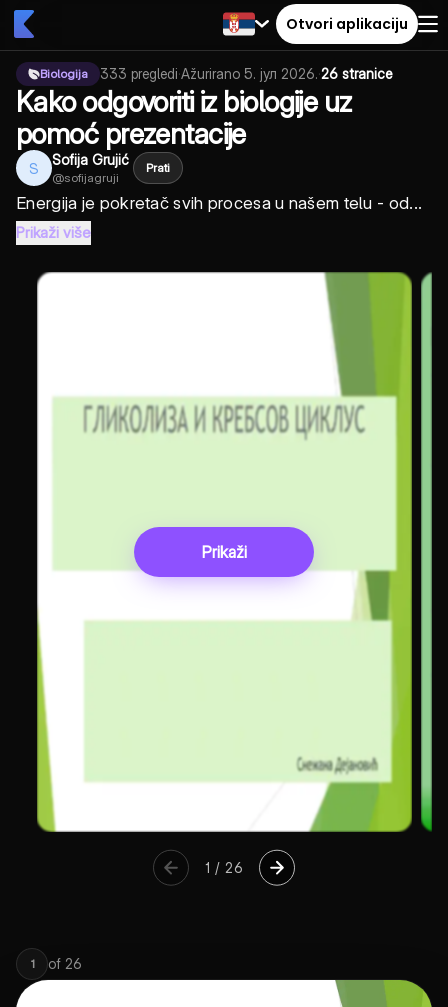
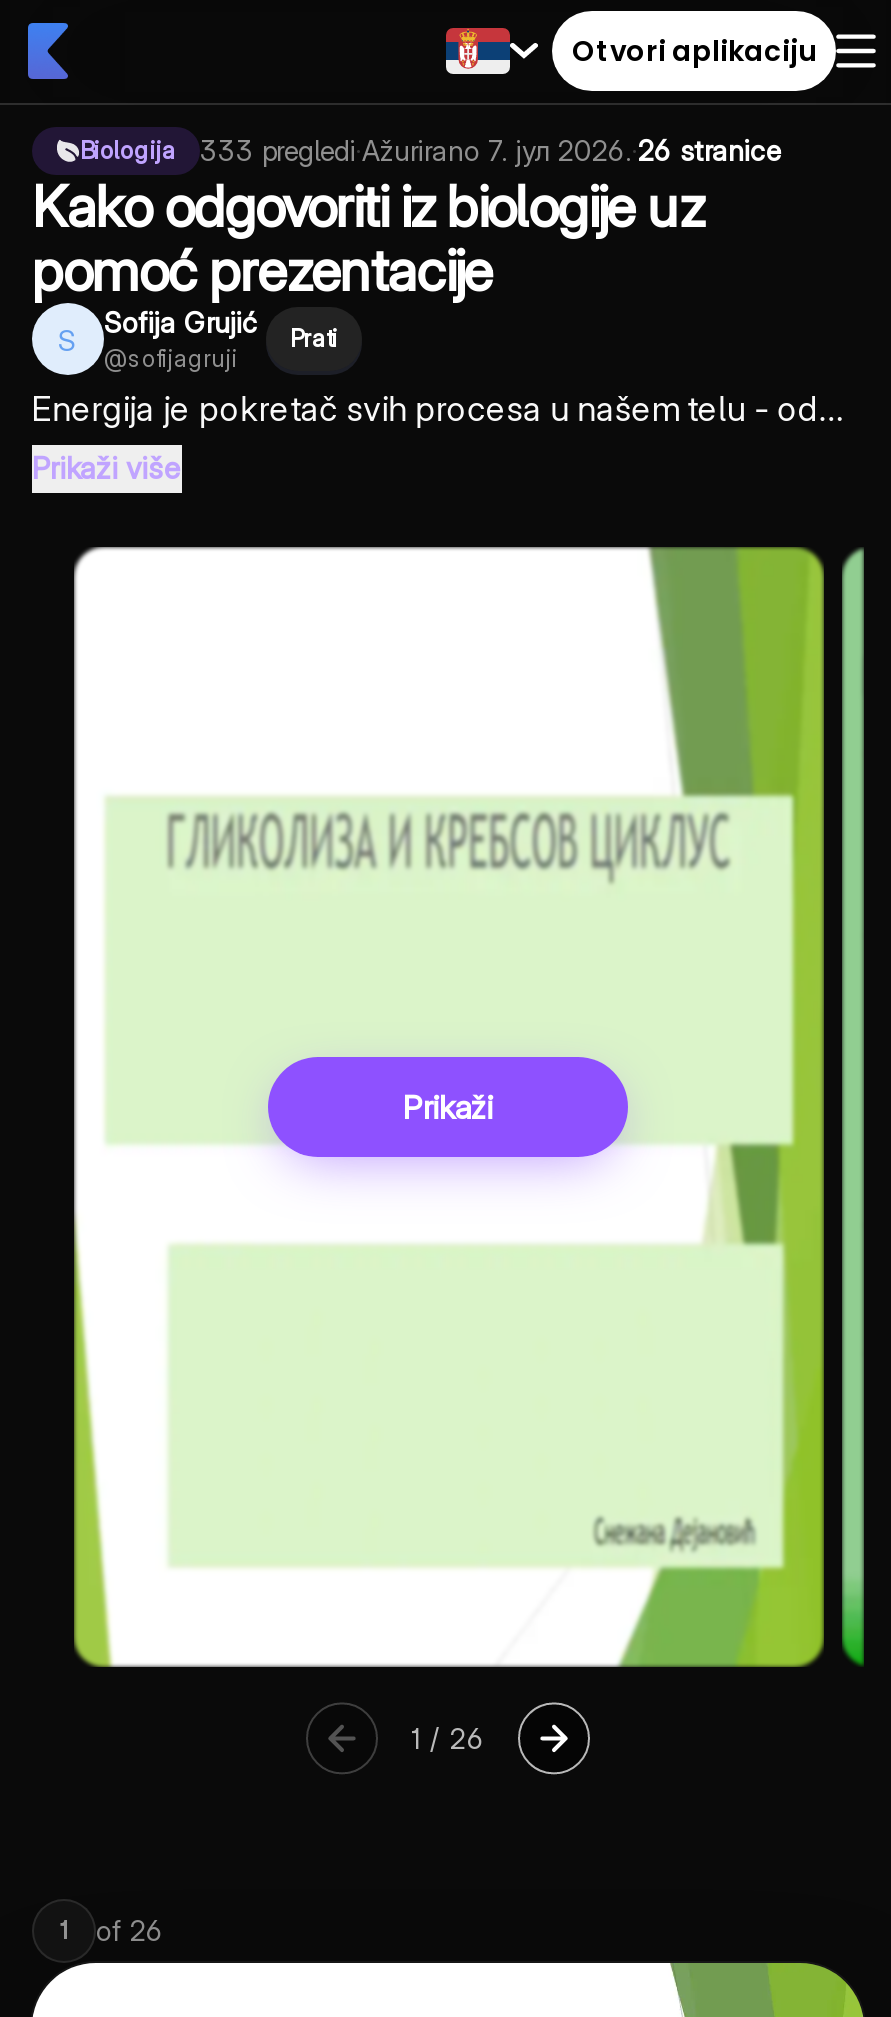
- 333 pregledi · Ažurirano 5. јул 2026. · 26 stranice
+ 333 pregledi · Ažurirano 7. јул 2026. · 26 stranice
